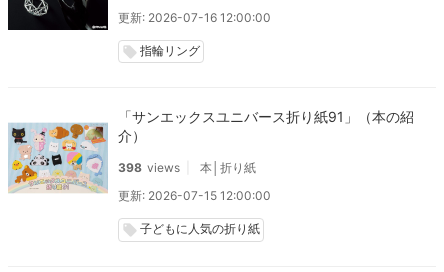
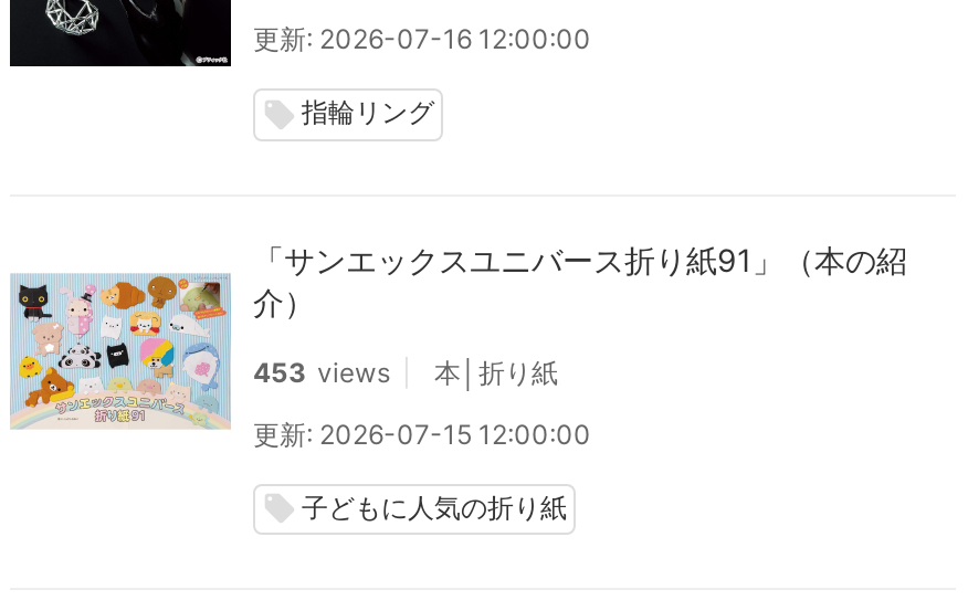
- 398 views
+ 453 views
